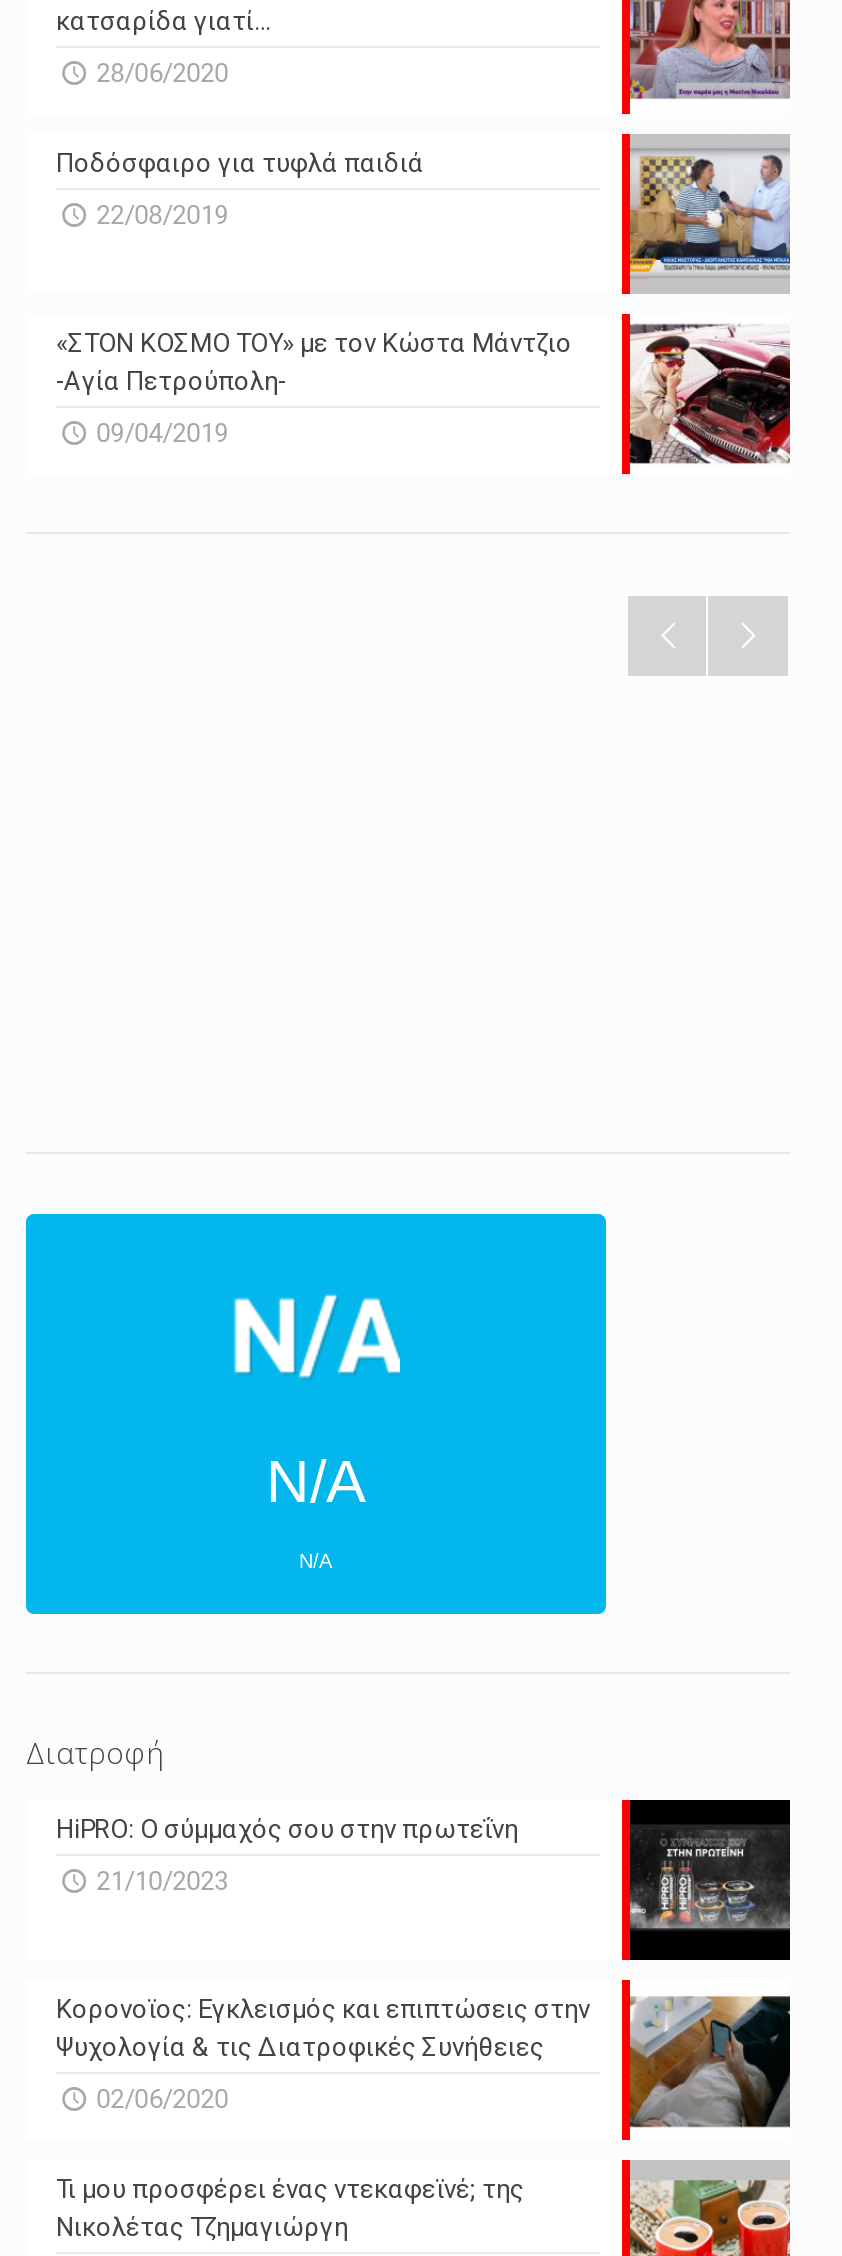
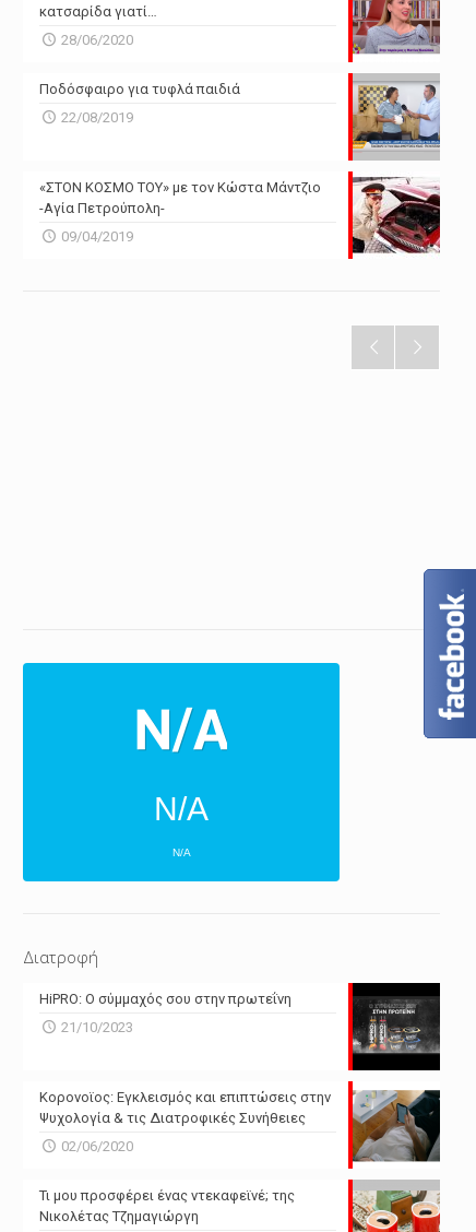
+ [image]
